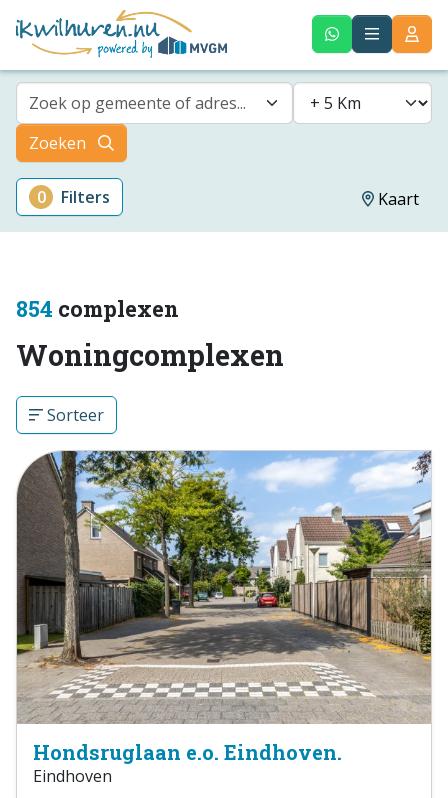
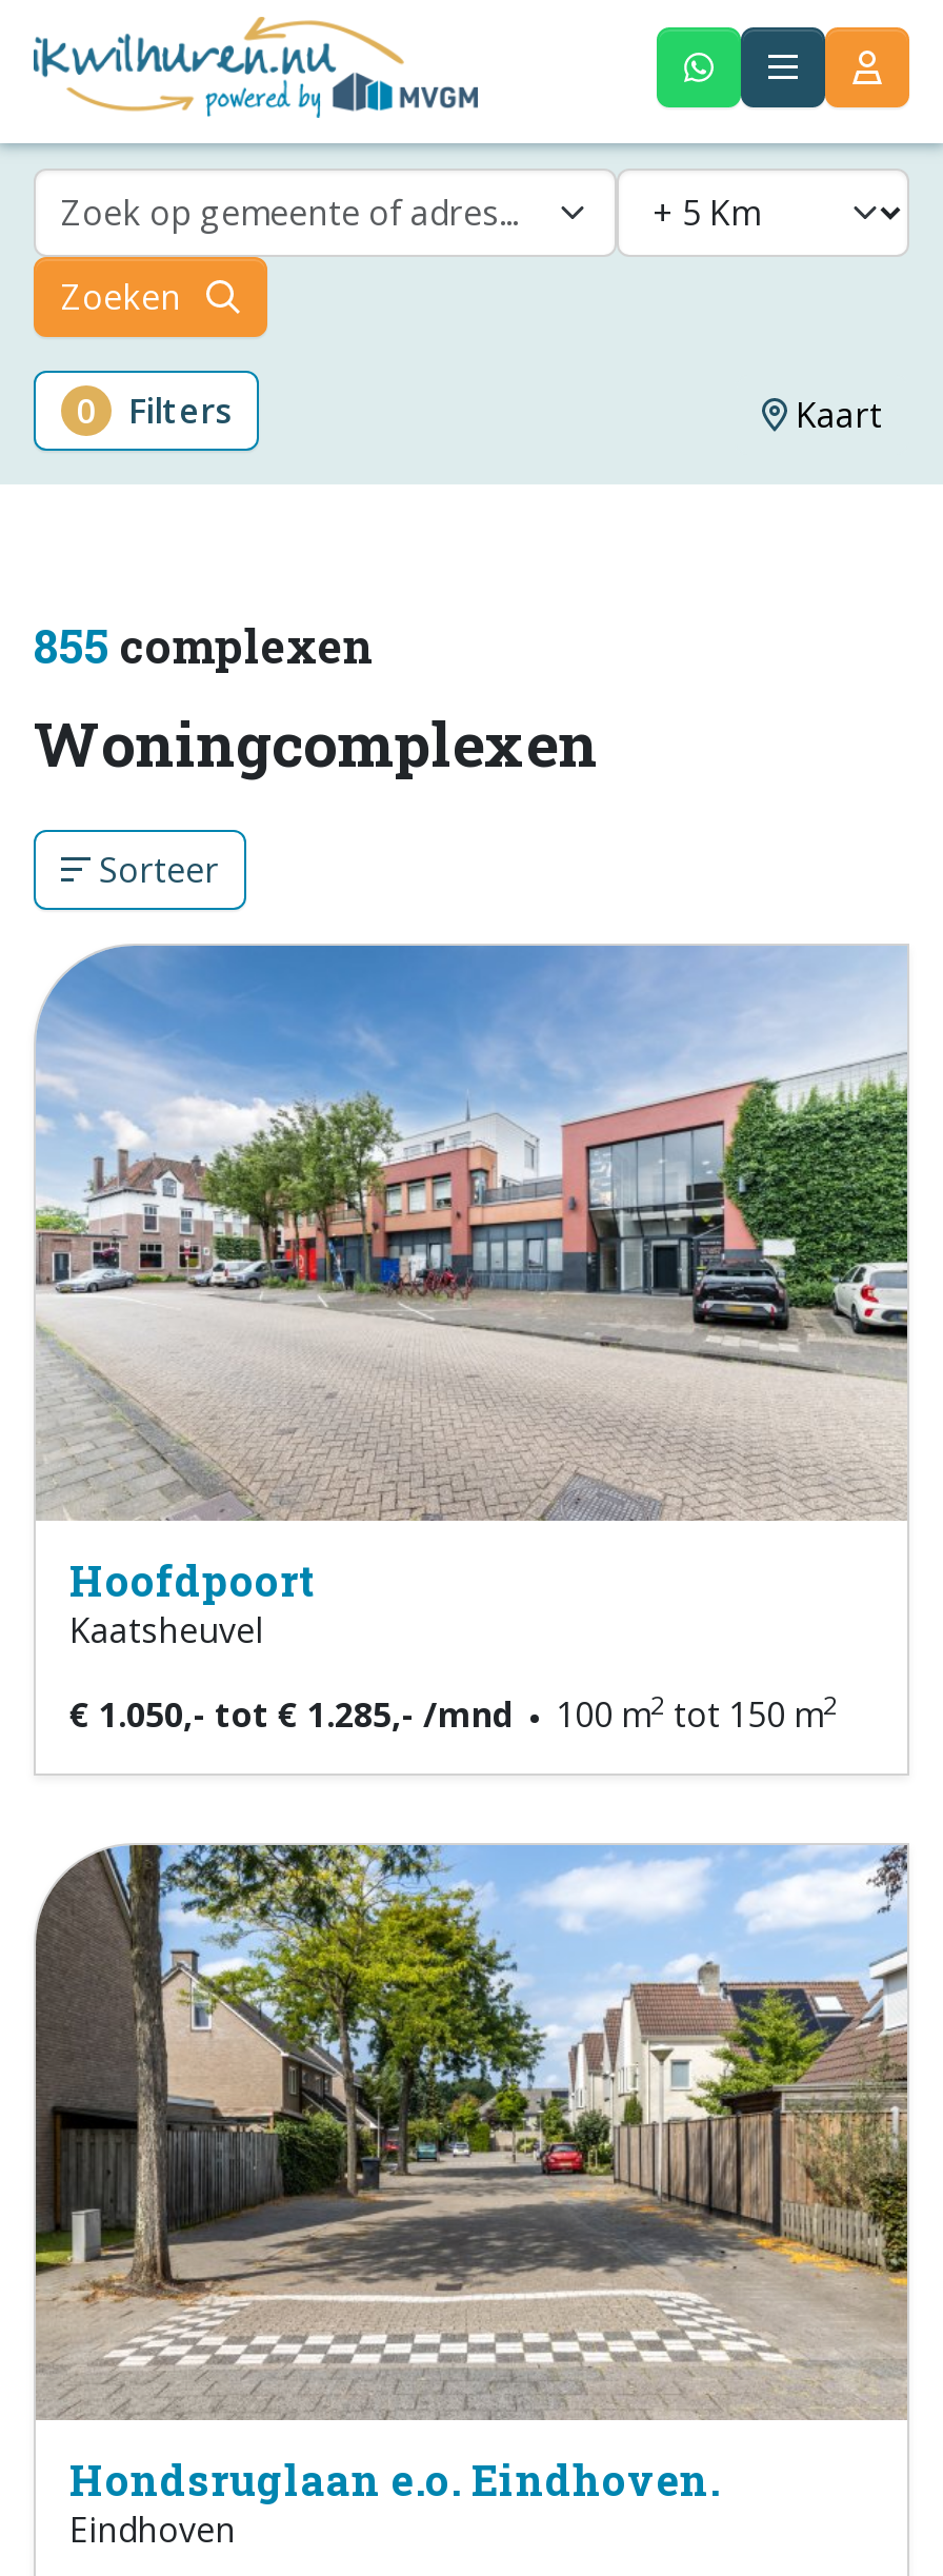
- 854 complexen
+ 855 complexen

+ [image]
+ Hoofdpoort
+ Kaatsheuvel
+ € 1.050,- tot € 1.285,- /mnd 100 m2 tot 150 m2
